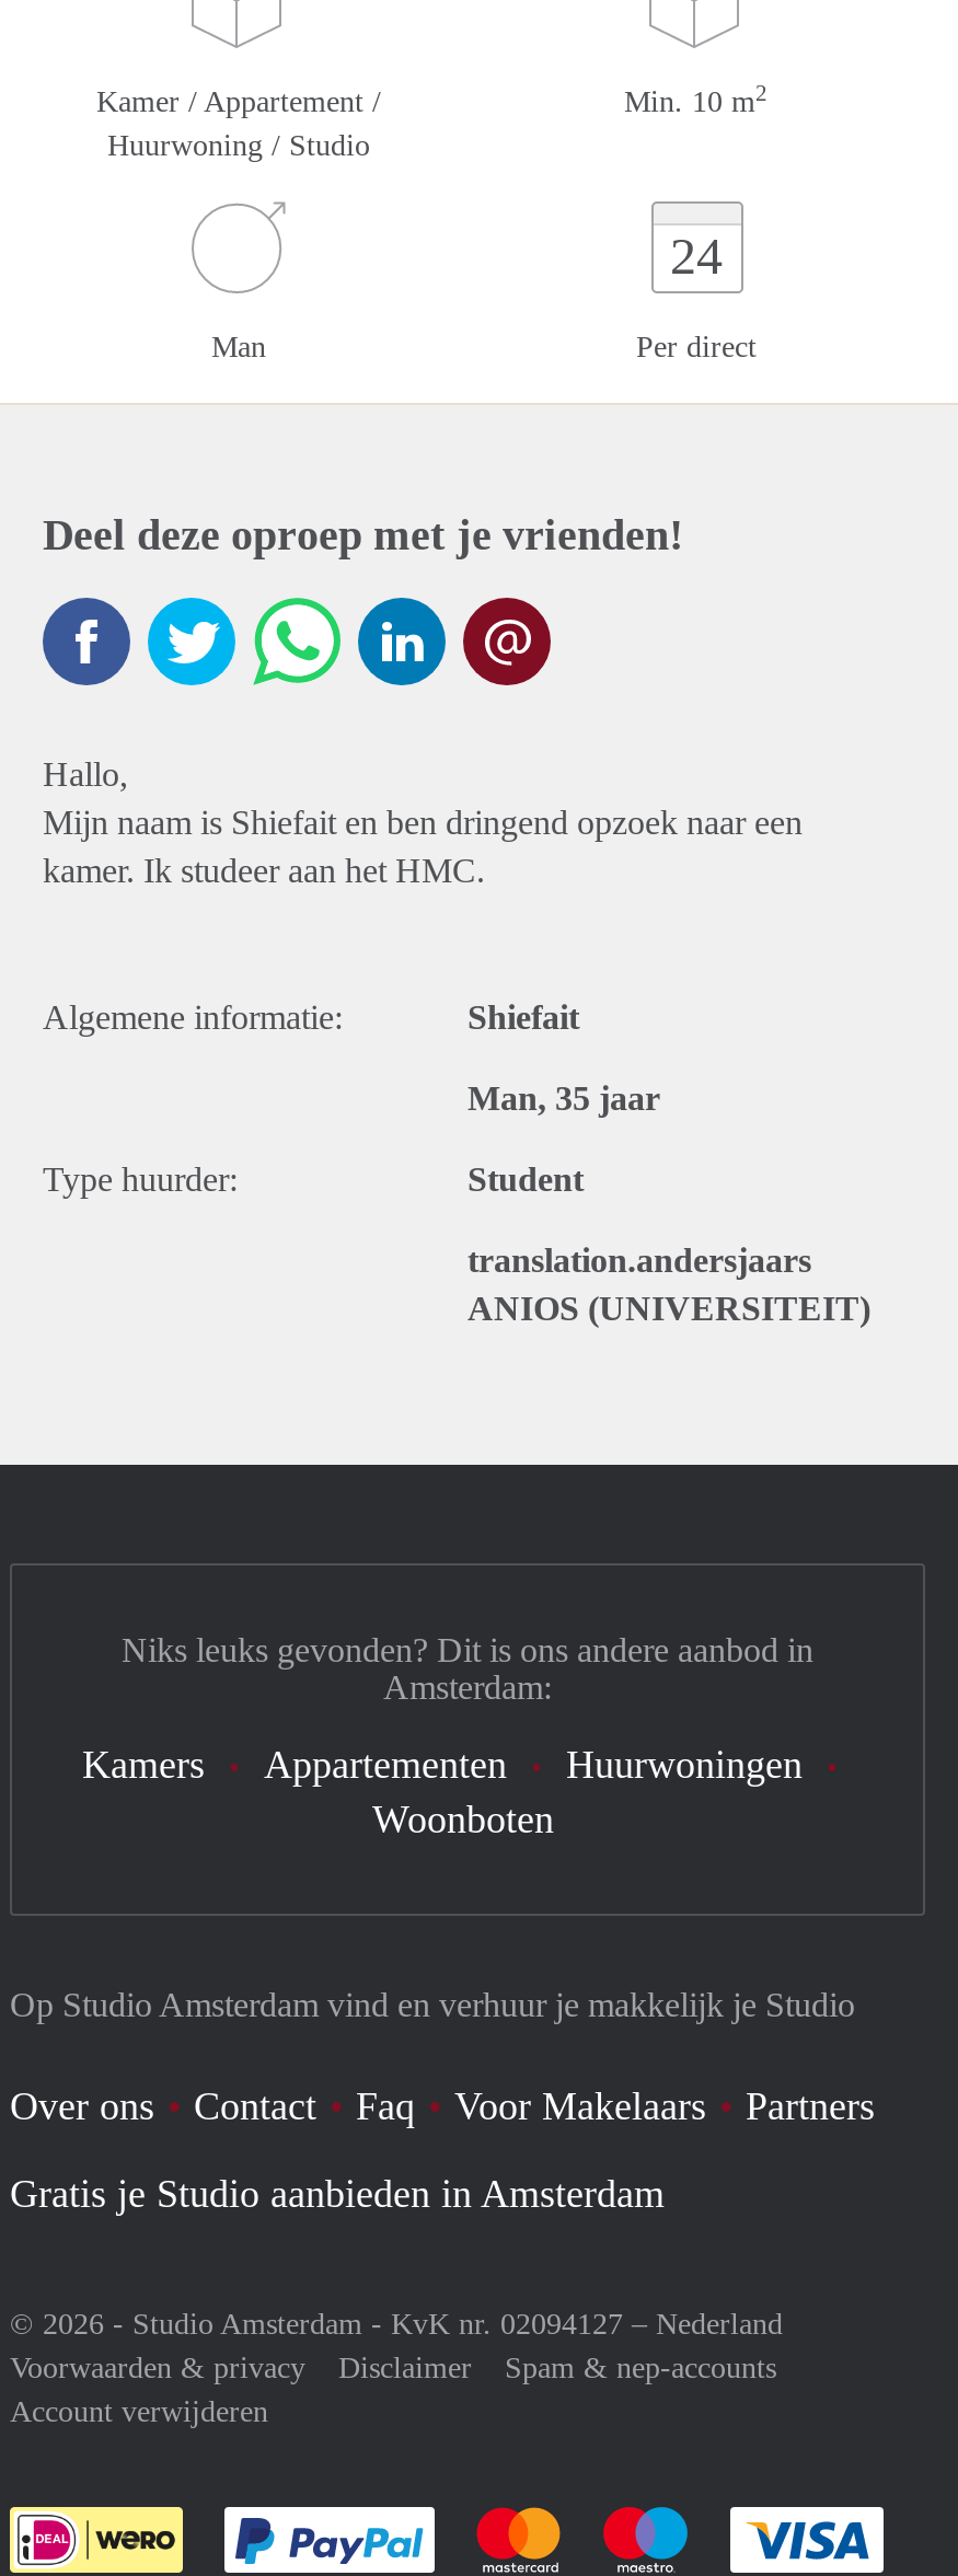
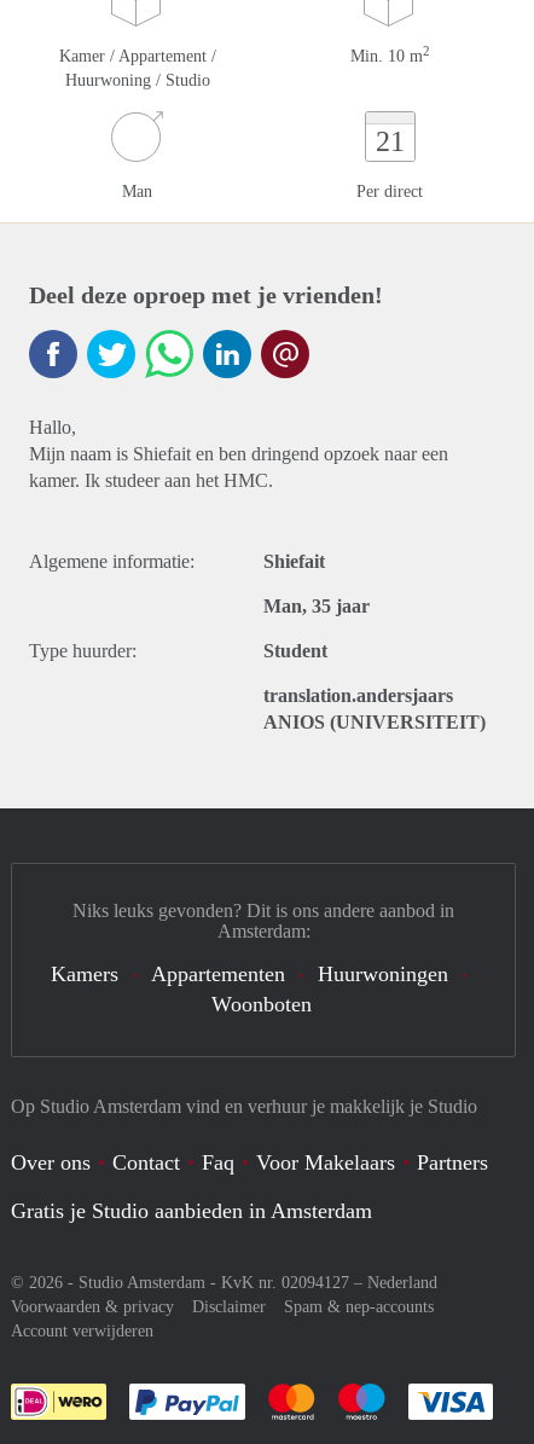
- 24
+ 21
